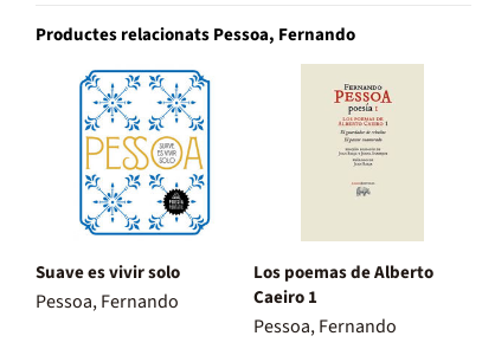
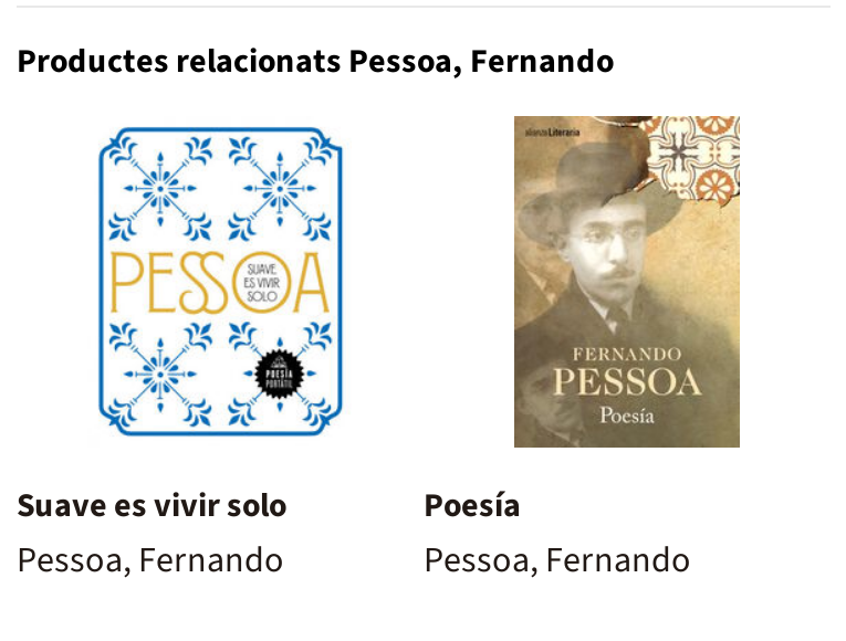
- [image]
- Los poemas de Alberto
- Caeiro 1
+ [image]
+ Poesía
